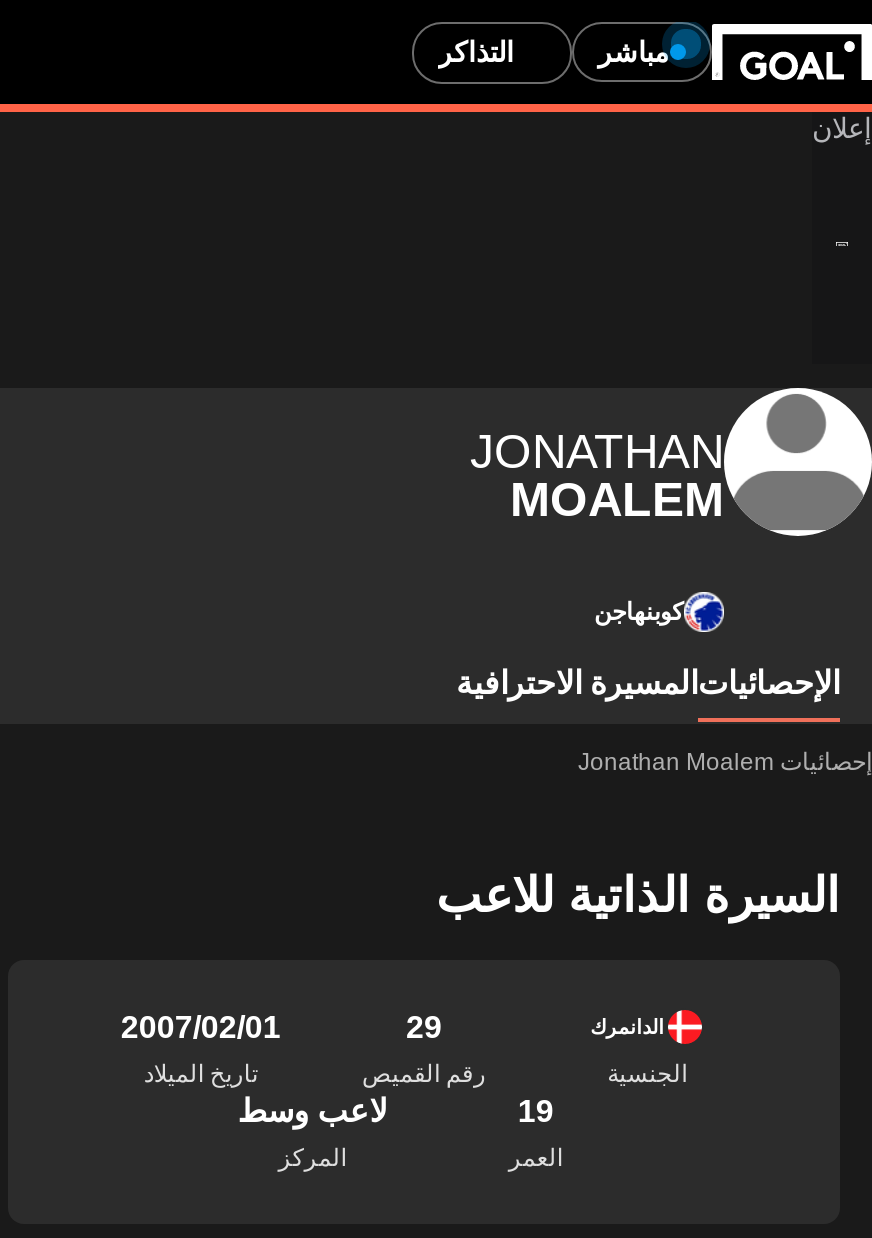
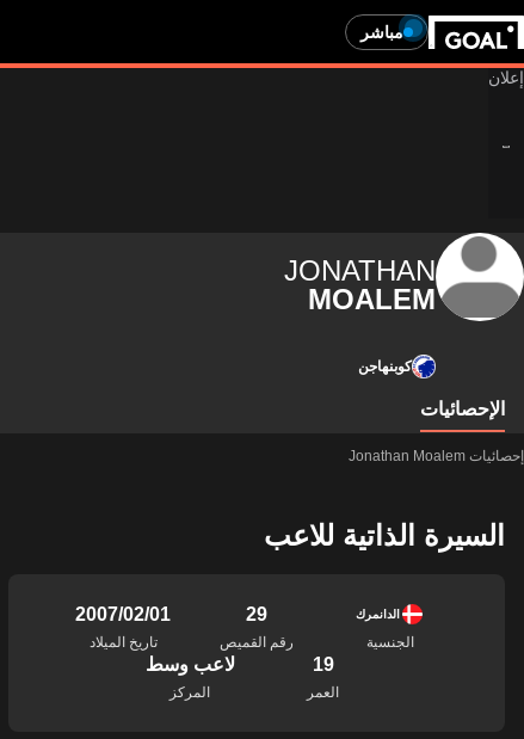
- التذاكر

- الإحصائياتالمسيرة الاحترافية
+ الإحصائيات
